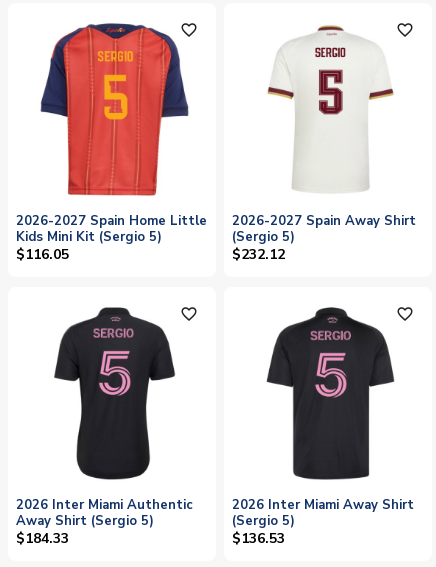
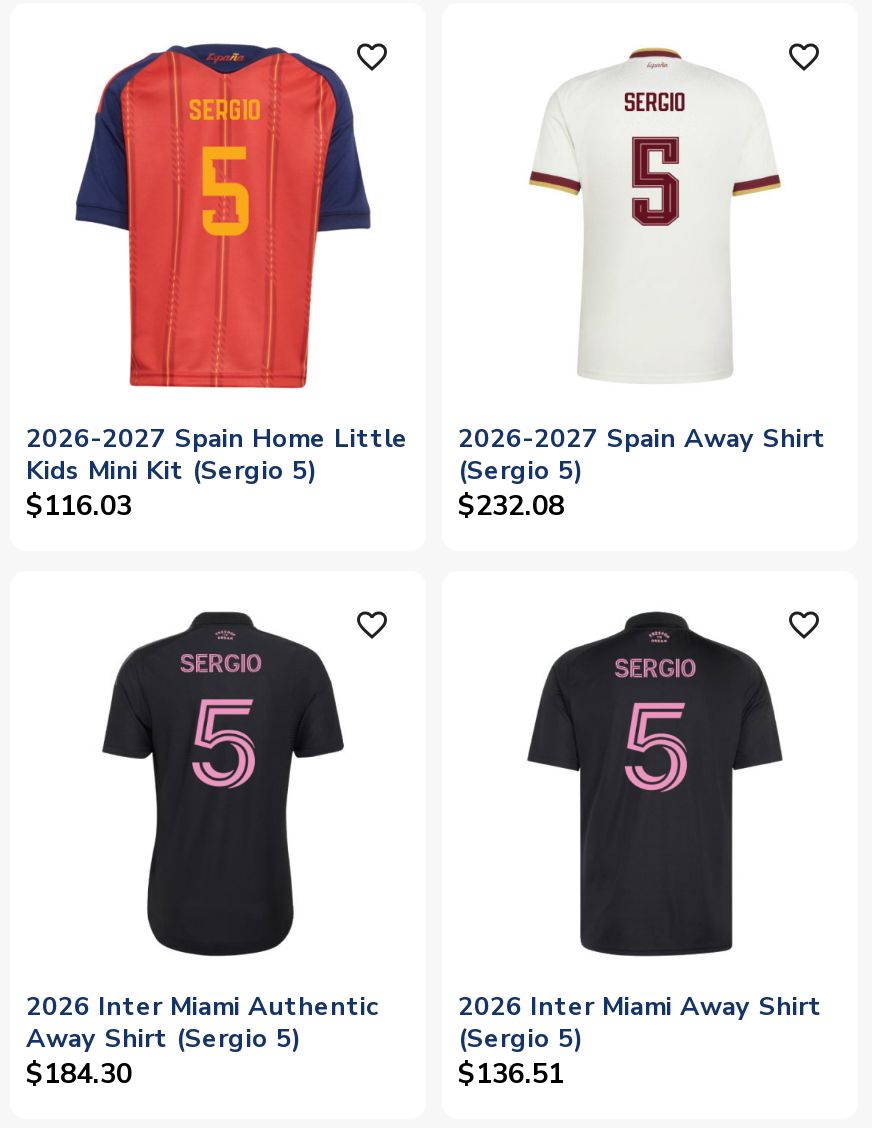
- $116.05
+ $116.03

- $232.12
+ $232.08

- $184.33
+ $184.30

- $136.53
+ $136.51
